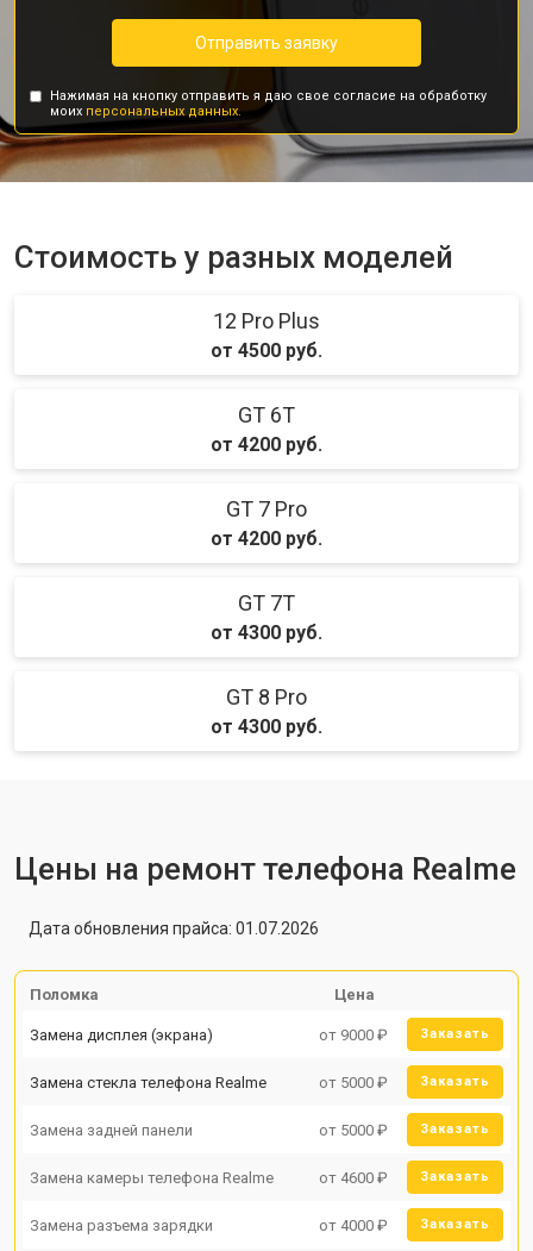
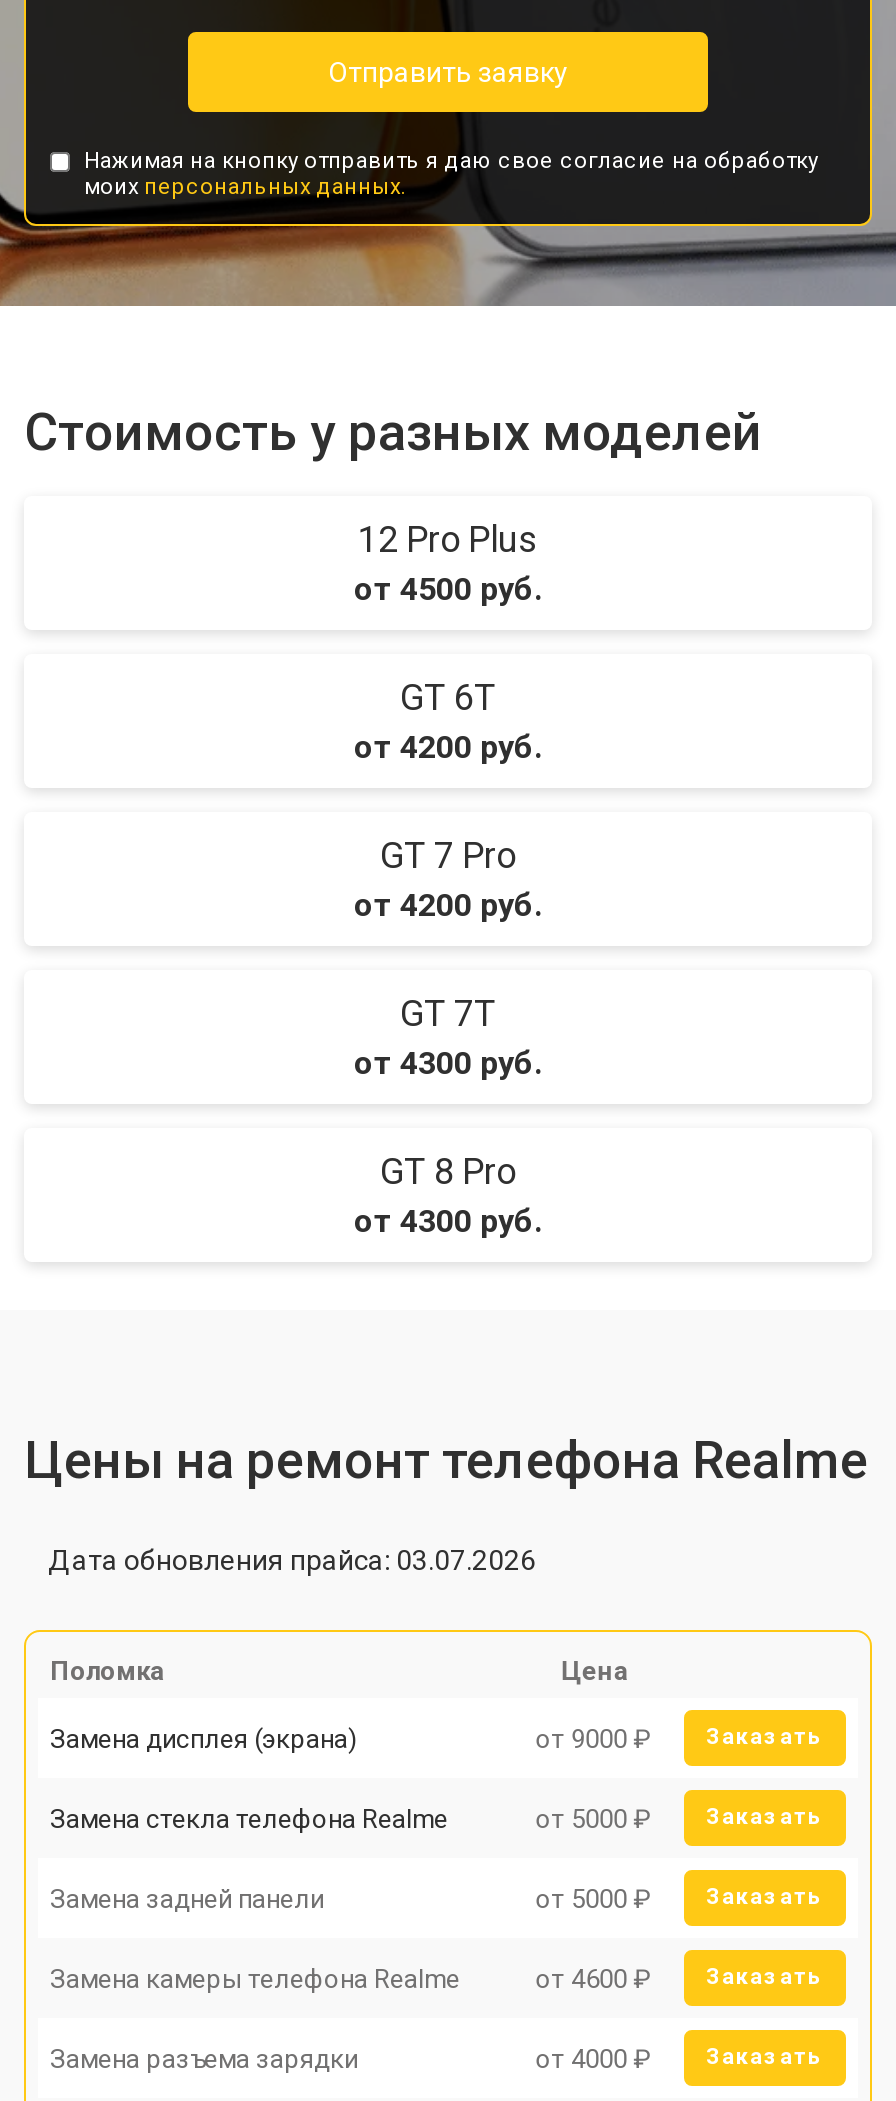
- Дата обновления прайса: 01.07.2026
+ Дата обновления прайса: 03.07.2026
